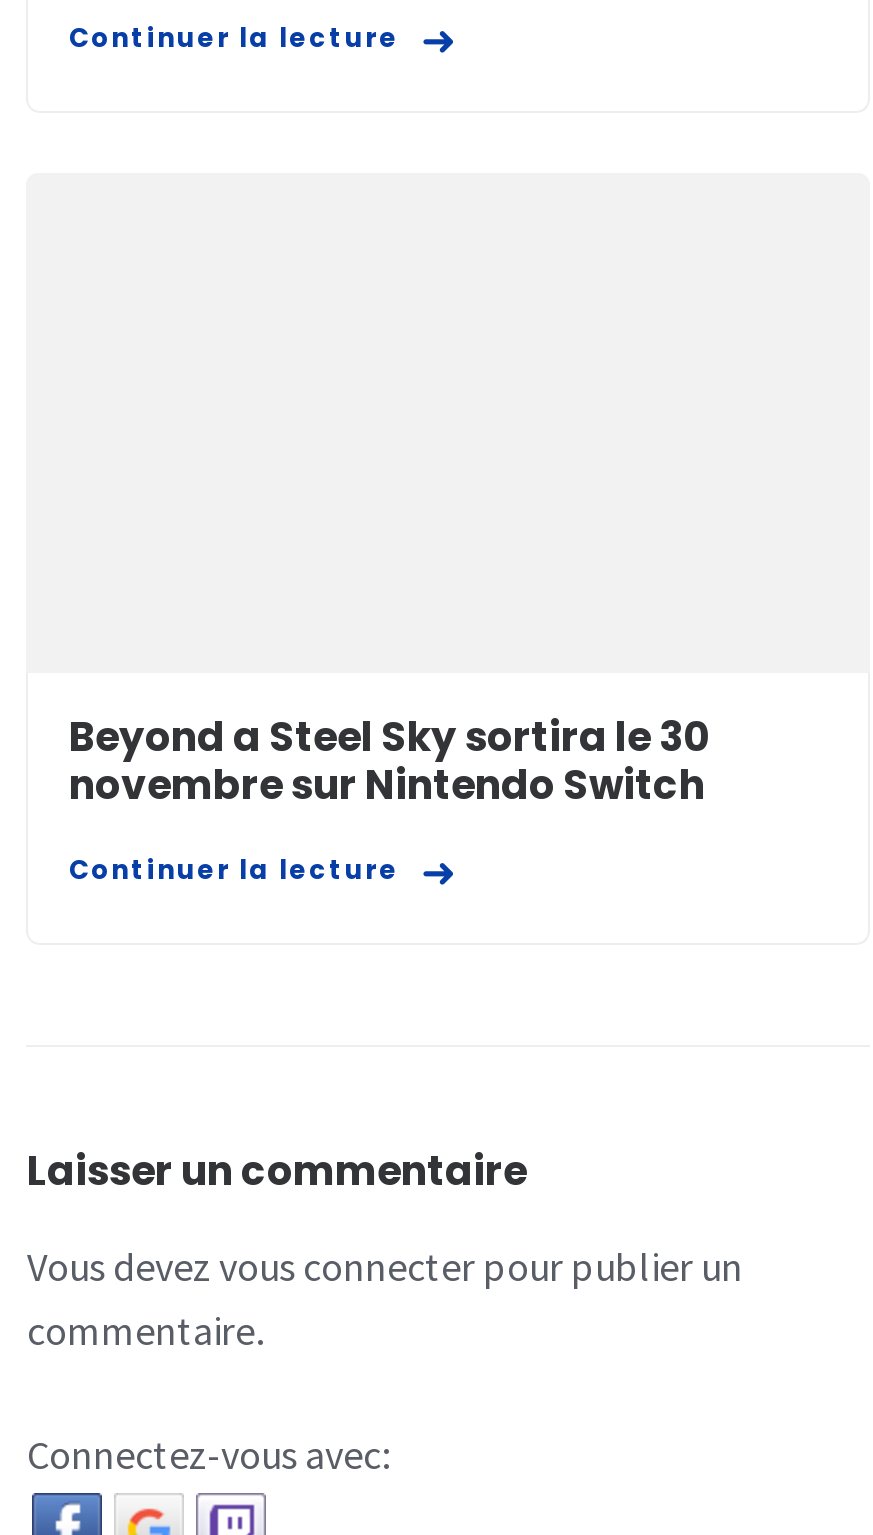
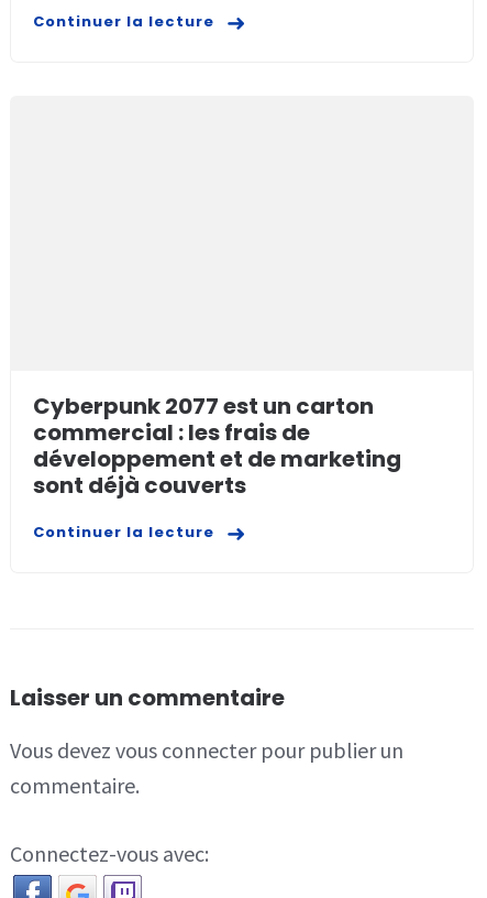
- Beyond a Steel Sky sortira le 30
- novembre sur Nintendo Switch
+ Cyberpunk 2077 est un carton
+ commercial : les frais de
+ développement et de marketing
+ sont déjà couverts
